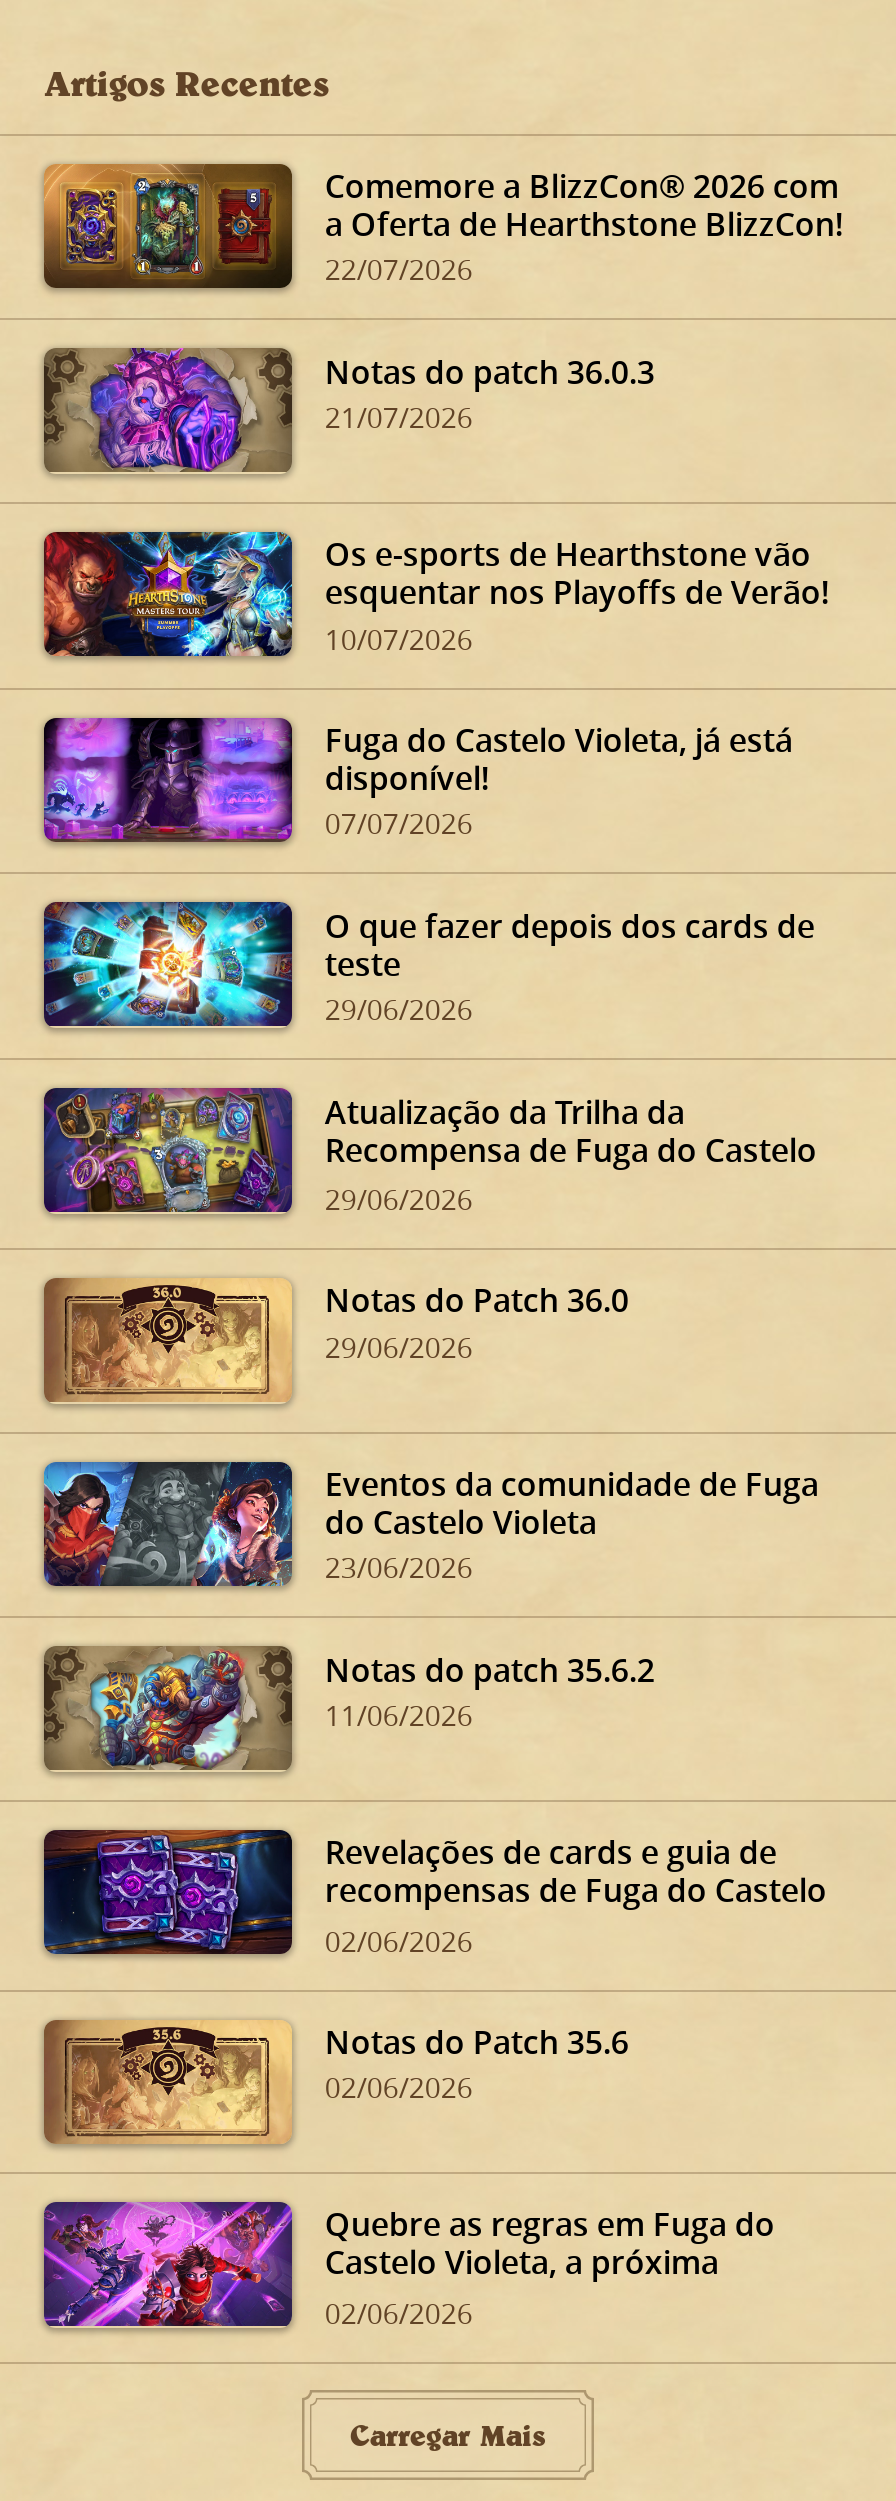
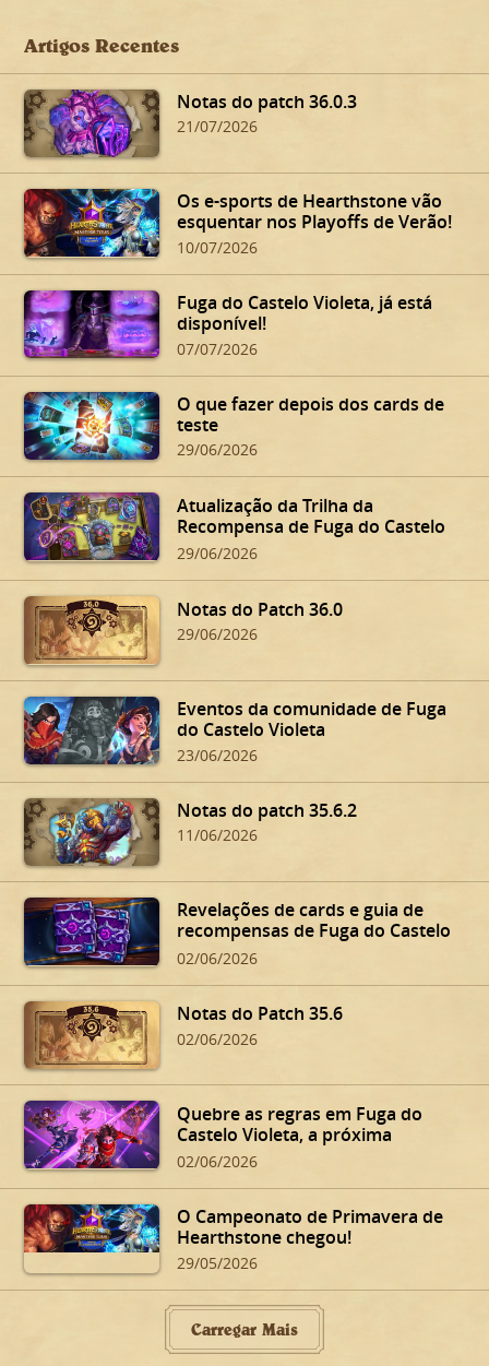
- [image]
- Comemore a BlizzCon® 2026 com
- a Oferta de Hearthstone BlizzCon!
- 22/07/2026

moved up: [image] | Notas do patch 36.0.3 | 21/07/2026 | ... | Quebre as regras em Fuga do | Castelo Violeta, a próxima

moved up: [image]

+ [image]
+ O Campeonato de Primavera de
+ Hearthstone chegou!
+ 29/05/2026
